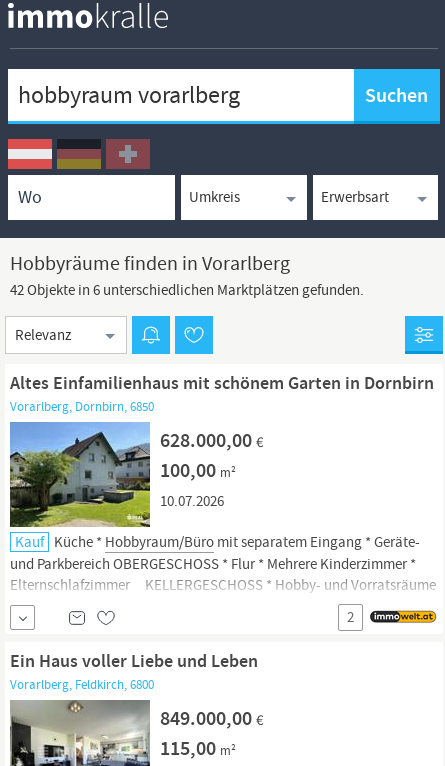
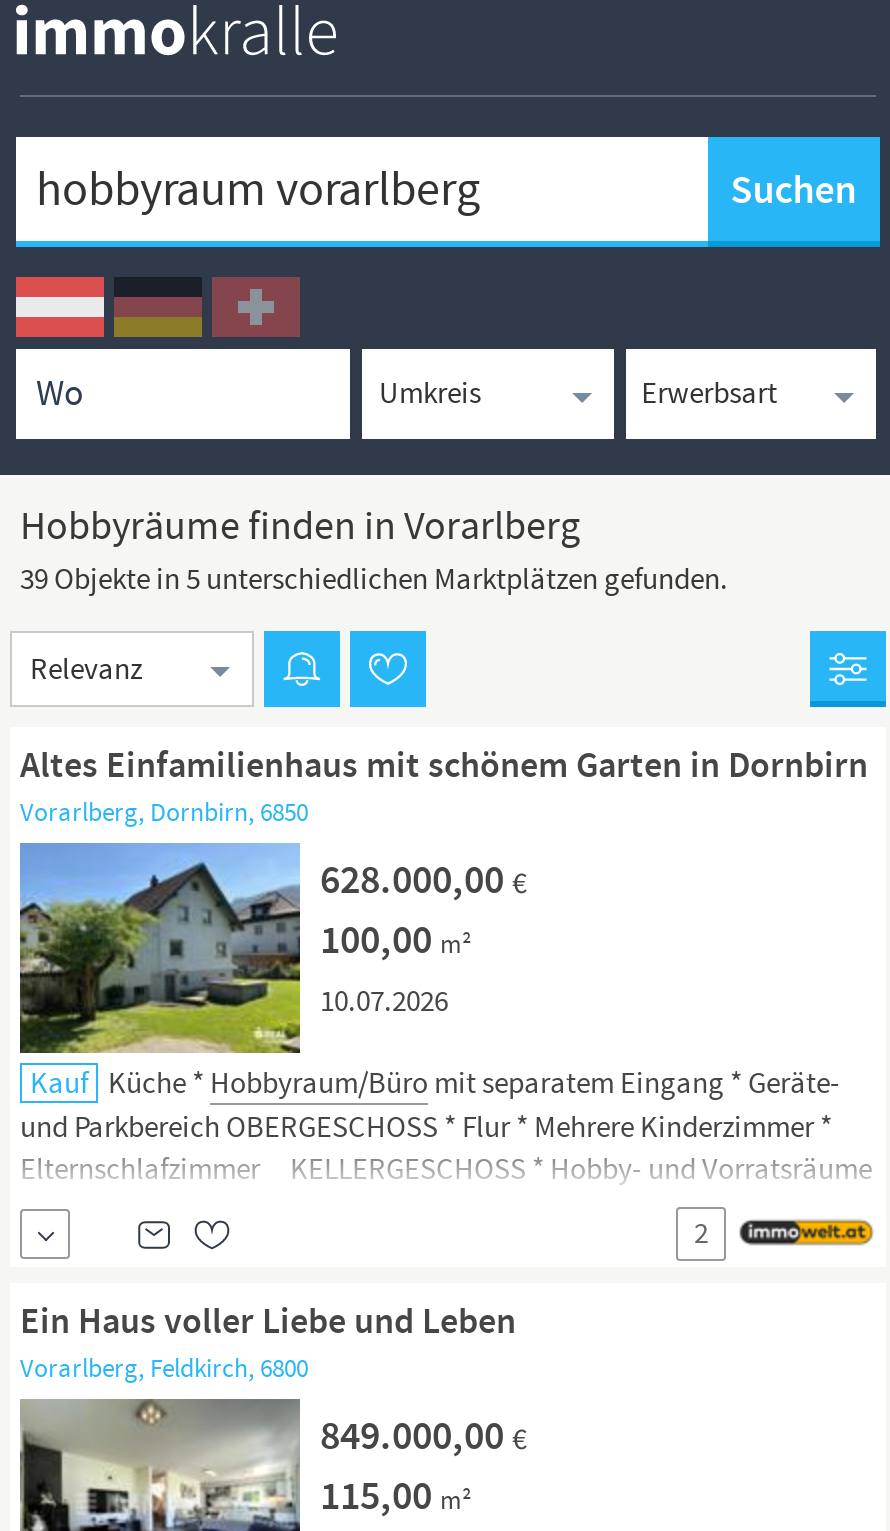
- 42 Objekte in 6 unterschiedlichen Marktplätzen gefunden.
+ 39 Objekte in 5 unterschiedlichen Marktplätzen gefunden.
